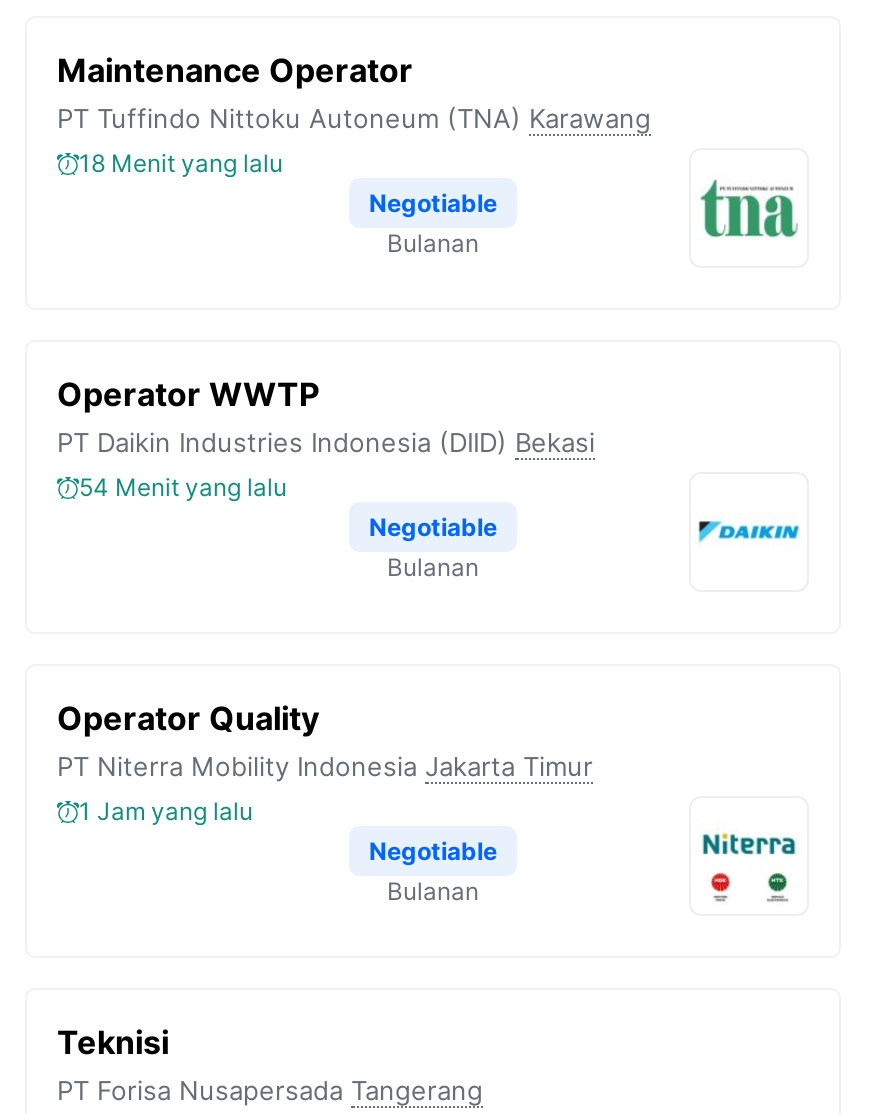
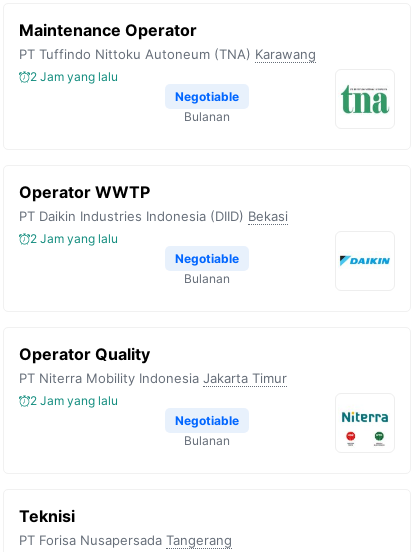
- 18 Menit yang lalu
+ 2 Jam yang lalu

- 54 Menit yang lalu
+ 2 Jam yang lalu

- 1 Jam yang lalu
+ 2 Jam yang lalu
